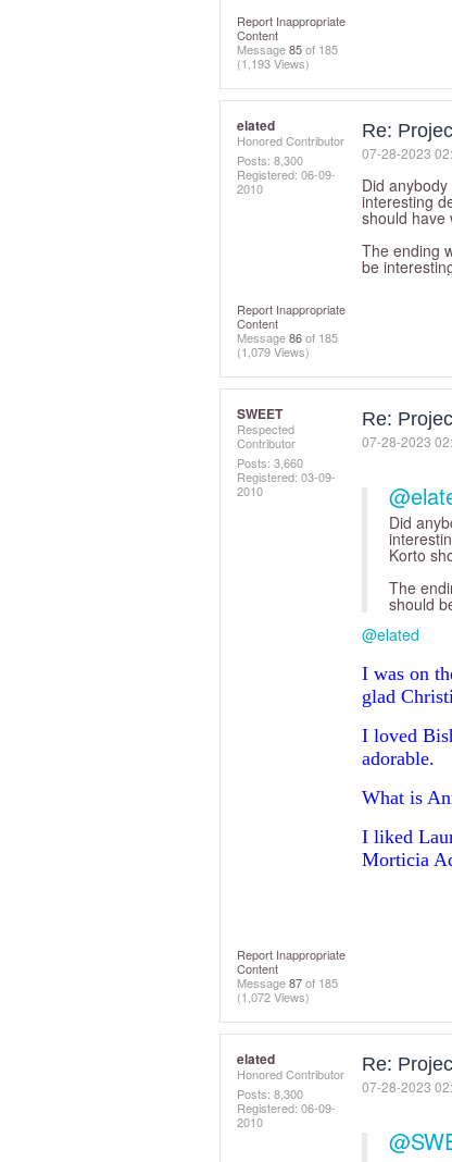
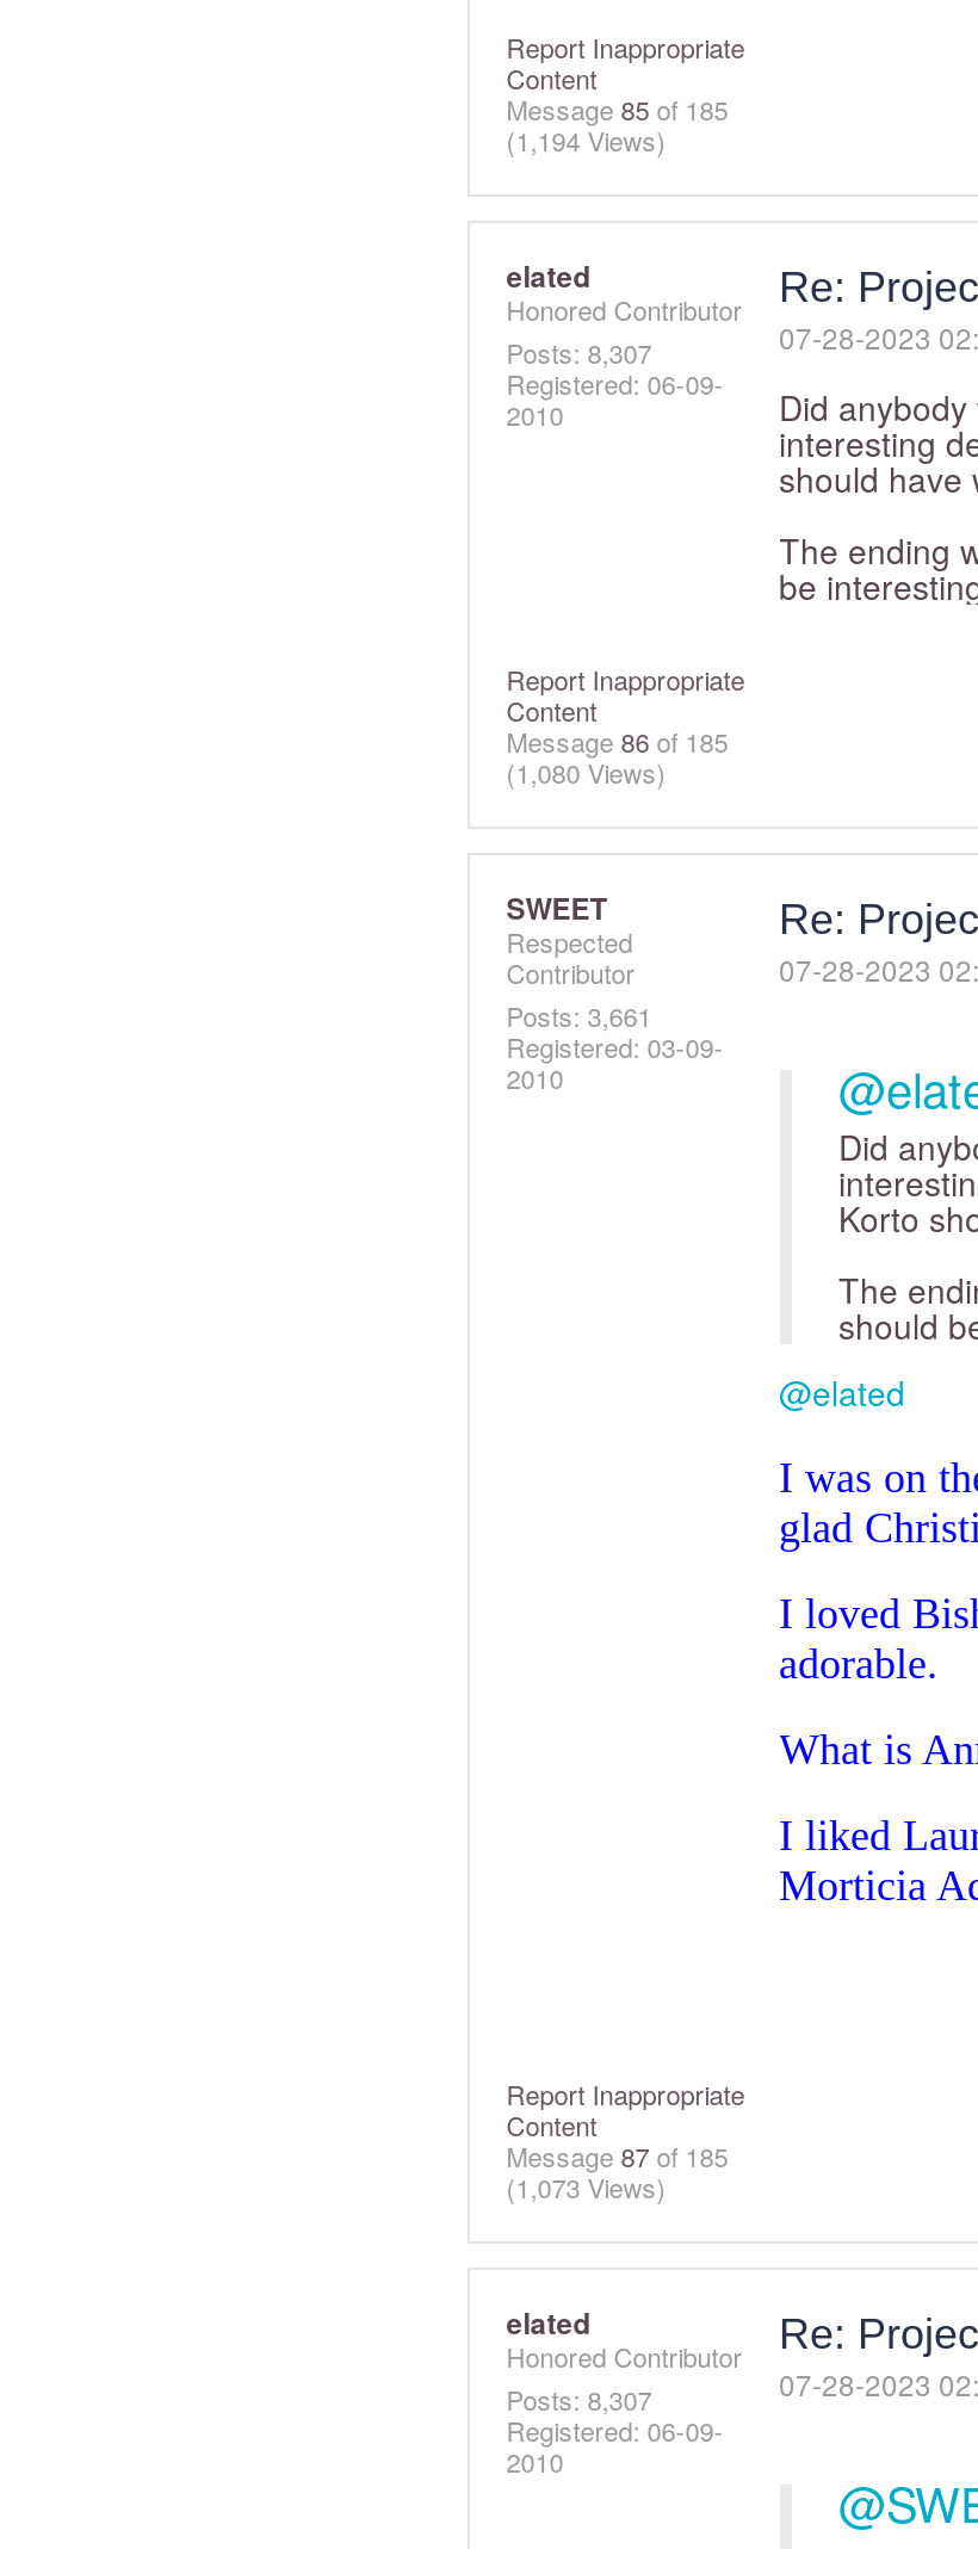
- (1,193 Views)
+ (1,194 Views)

- Posts: 8,300
+ Posts: 8,307

- (1,079 Views)
+ (1,080 Views)

- Posts: 3,660
+ Posts: 3,661

- (1,072 Views)
+ (1,073 Views)

- Posts: 8,300
+ Posts: 8,307
